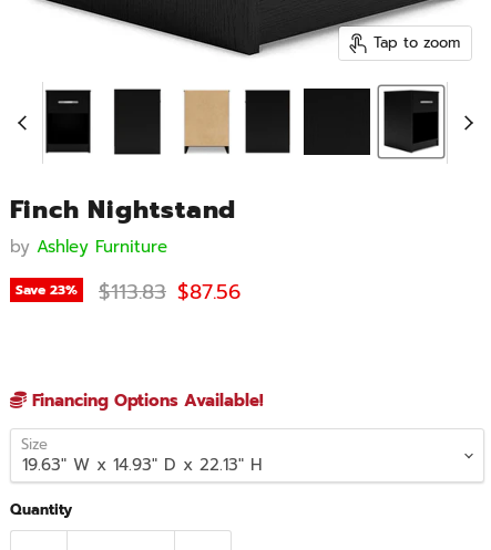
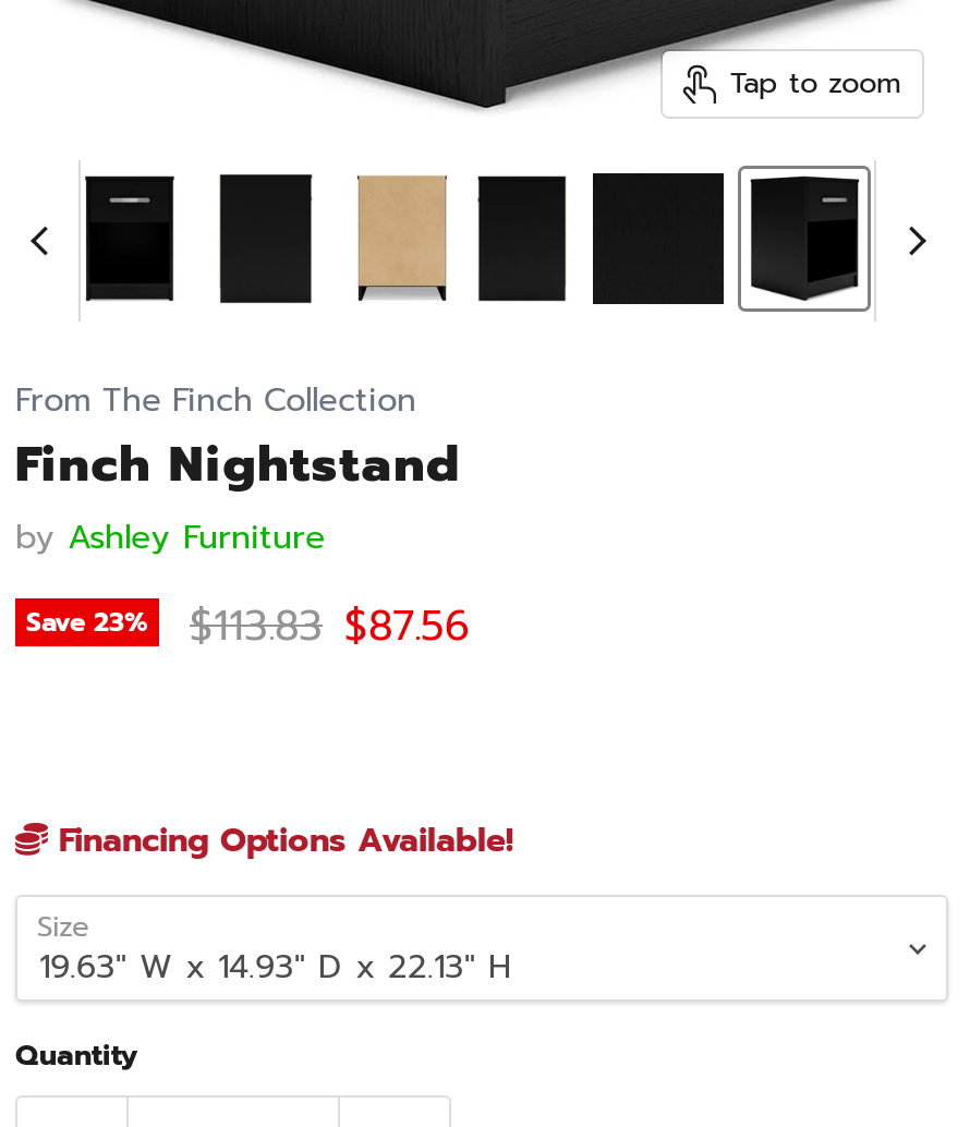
+ From The Finch Collection
